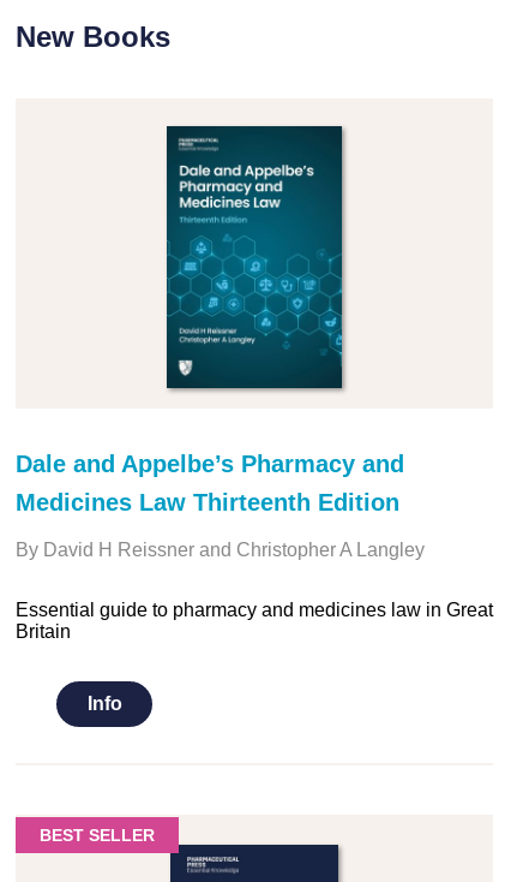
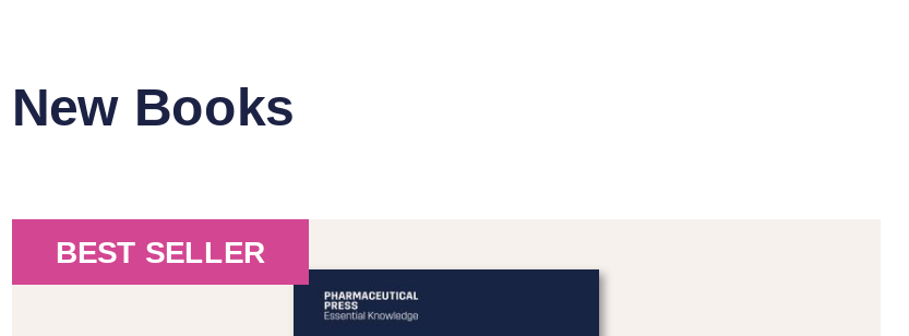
- [image]

- Dale and Appelbe’s Pharmacy and
- Medicines Law Thirteenth Edition
- By David H Reissner and Christopher A Langley
- Essential guide to pharmacy and medicines law in Great
- Britain

- Info
